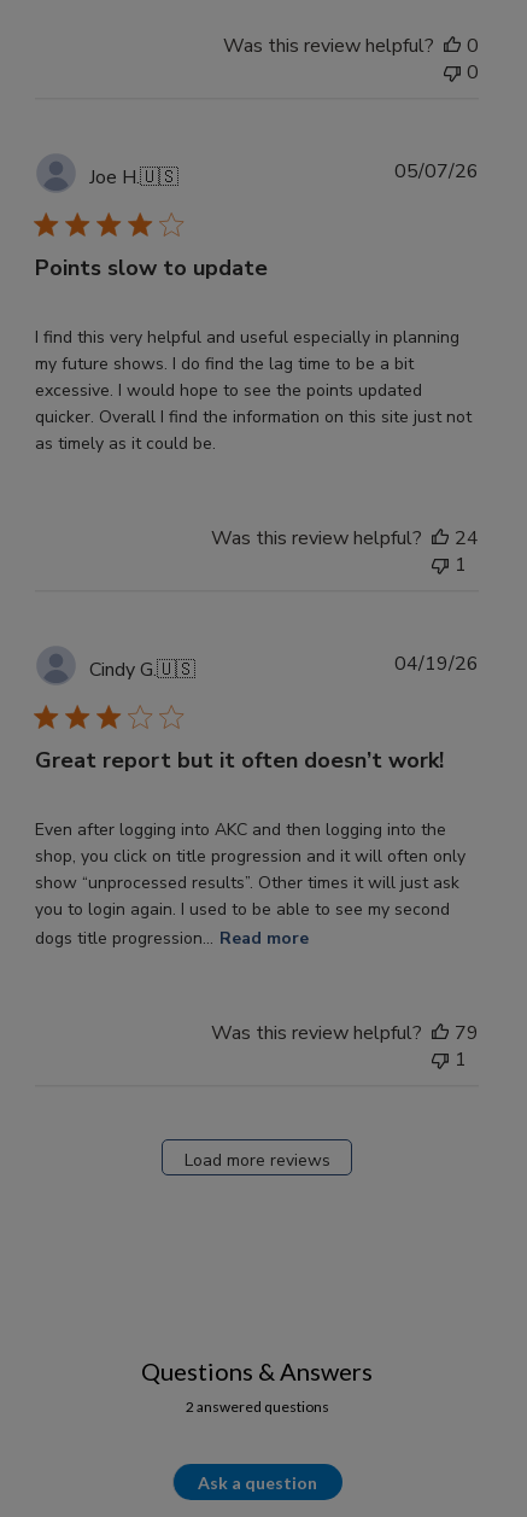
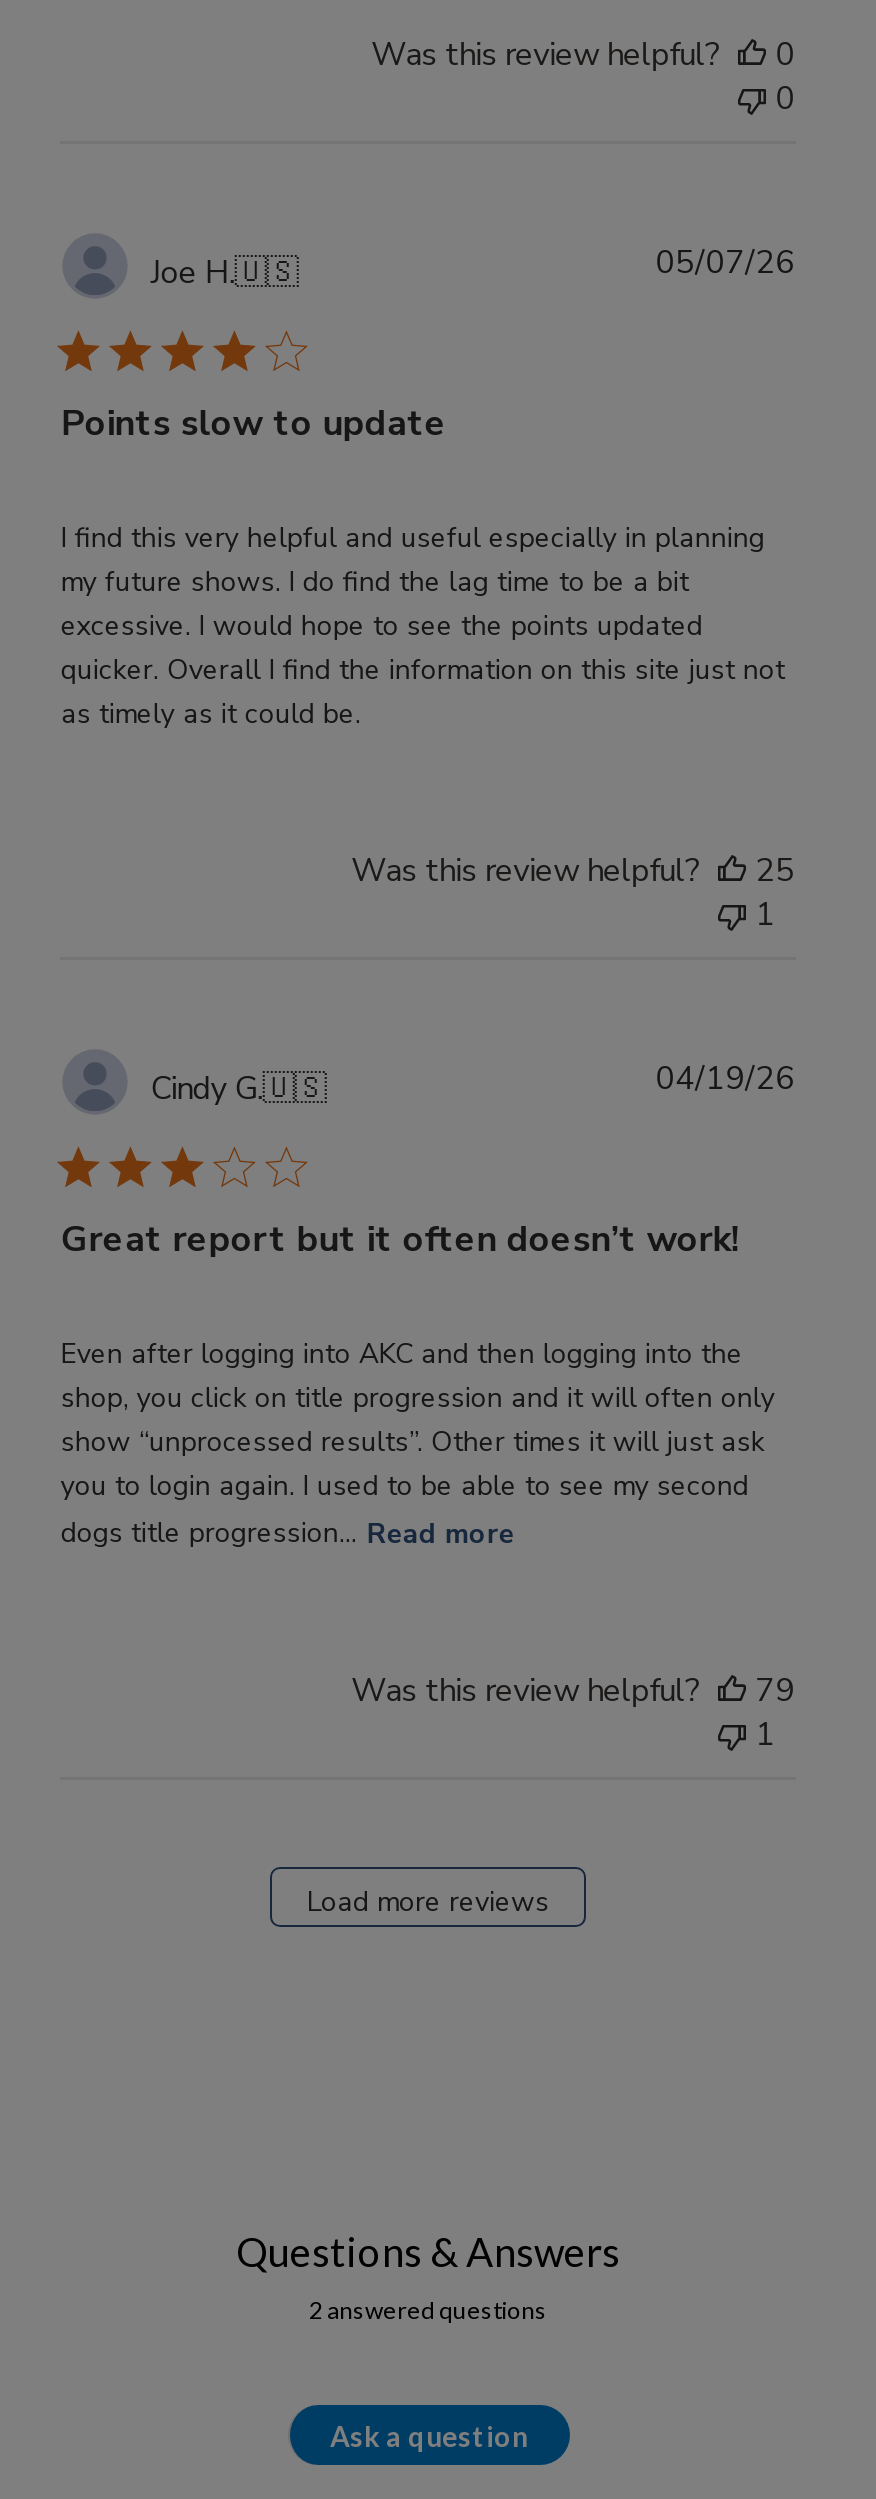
- Was this review helpful? 24
+ Was this review helpful? 25
